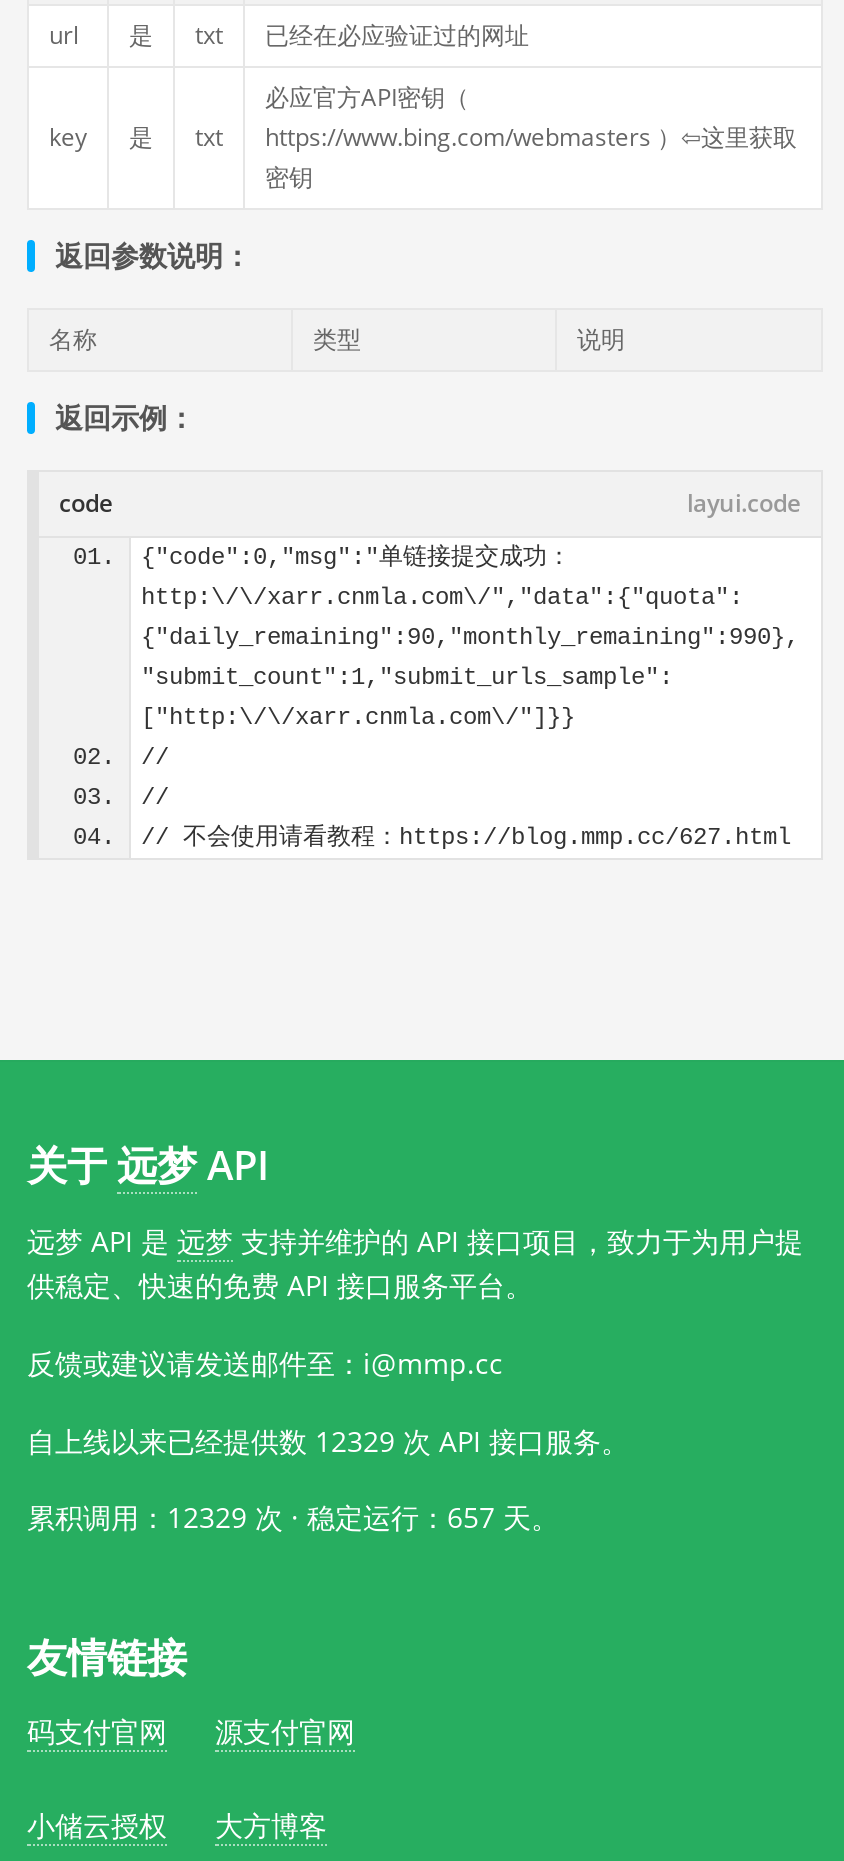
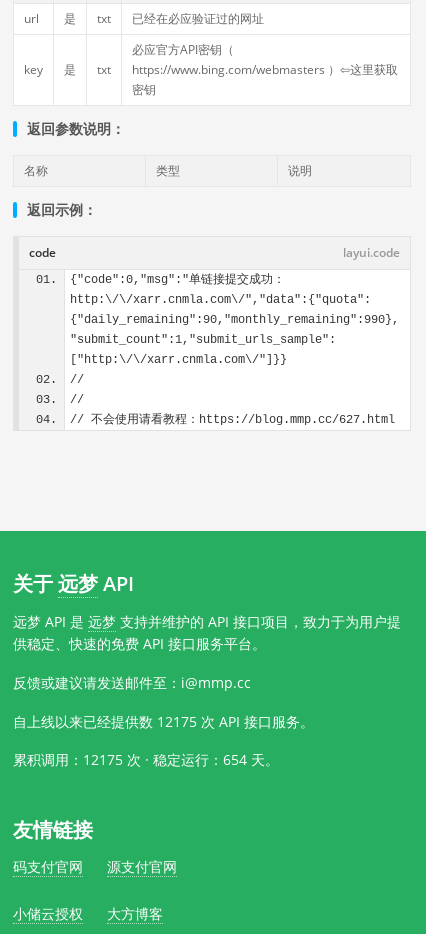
- 自上线以来已经提供数12329次 API 接口服务。
+ 自上线以来已经提供数12175次 API 接口服务。

- 累积调用：12329 次 · 稳定运行：657天。
+ 累积调用：12175 次 · 稳定运行：654天。
